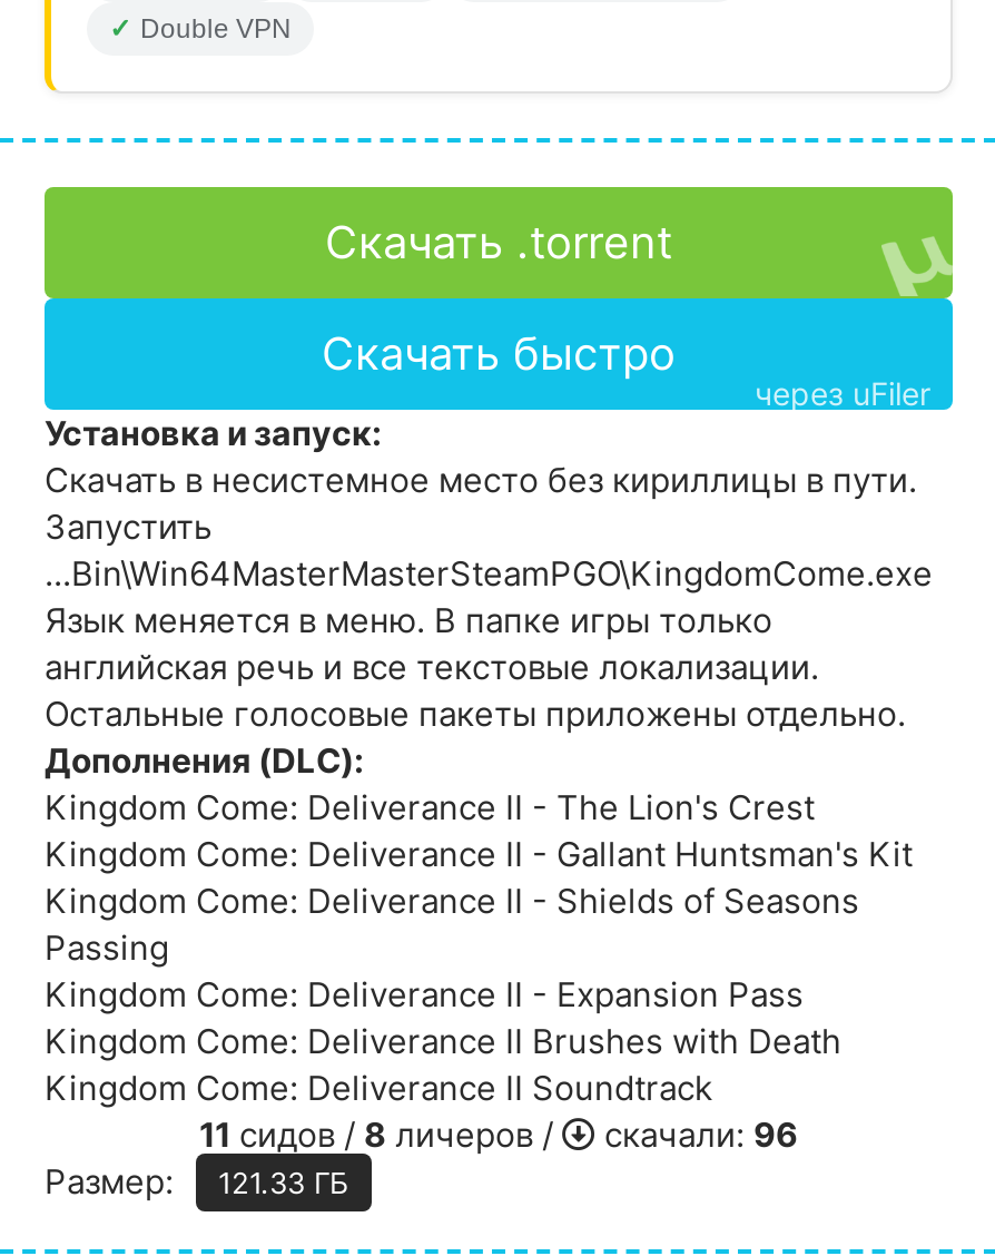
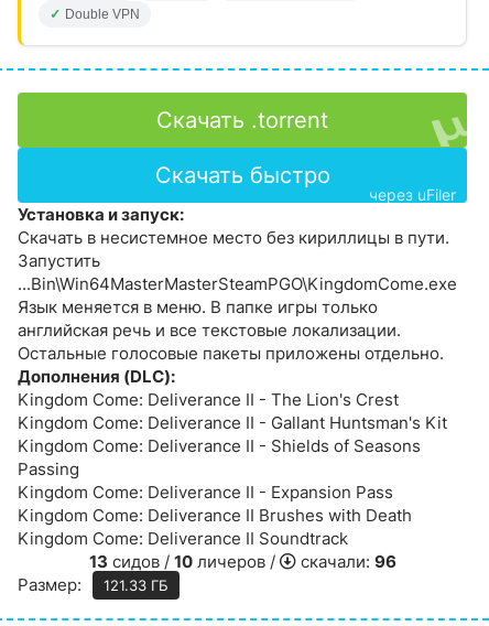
- 11 сидов / 8 личеров /
+ 13 сидов / 10 личеров /
